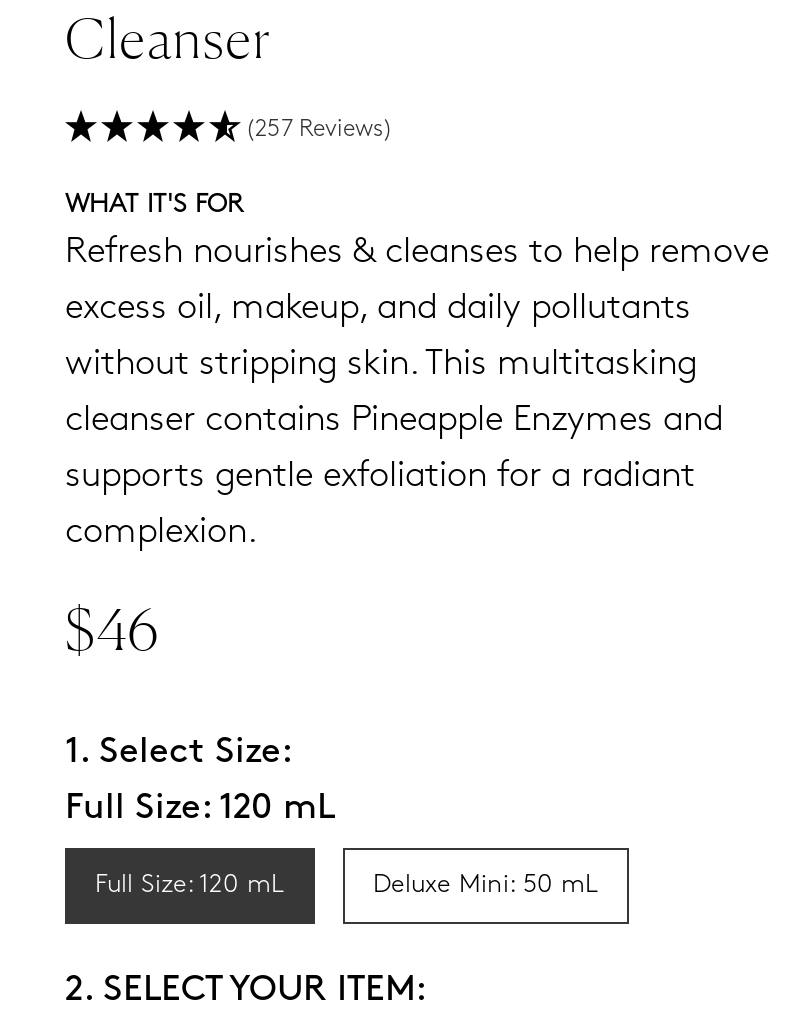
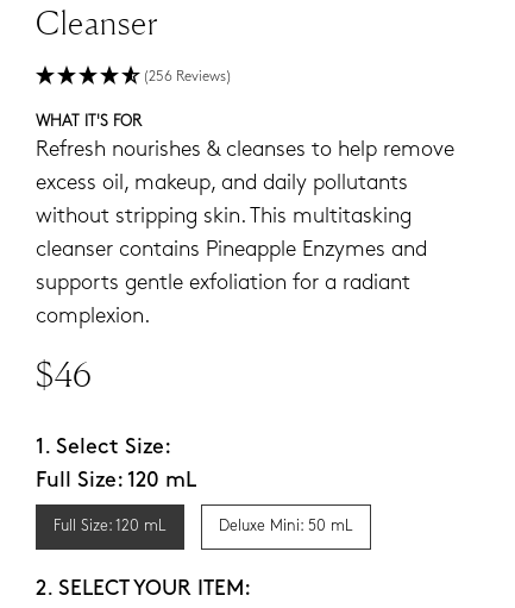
- (257 Reviews)
+ (256 Reviews)
